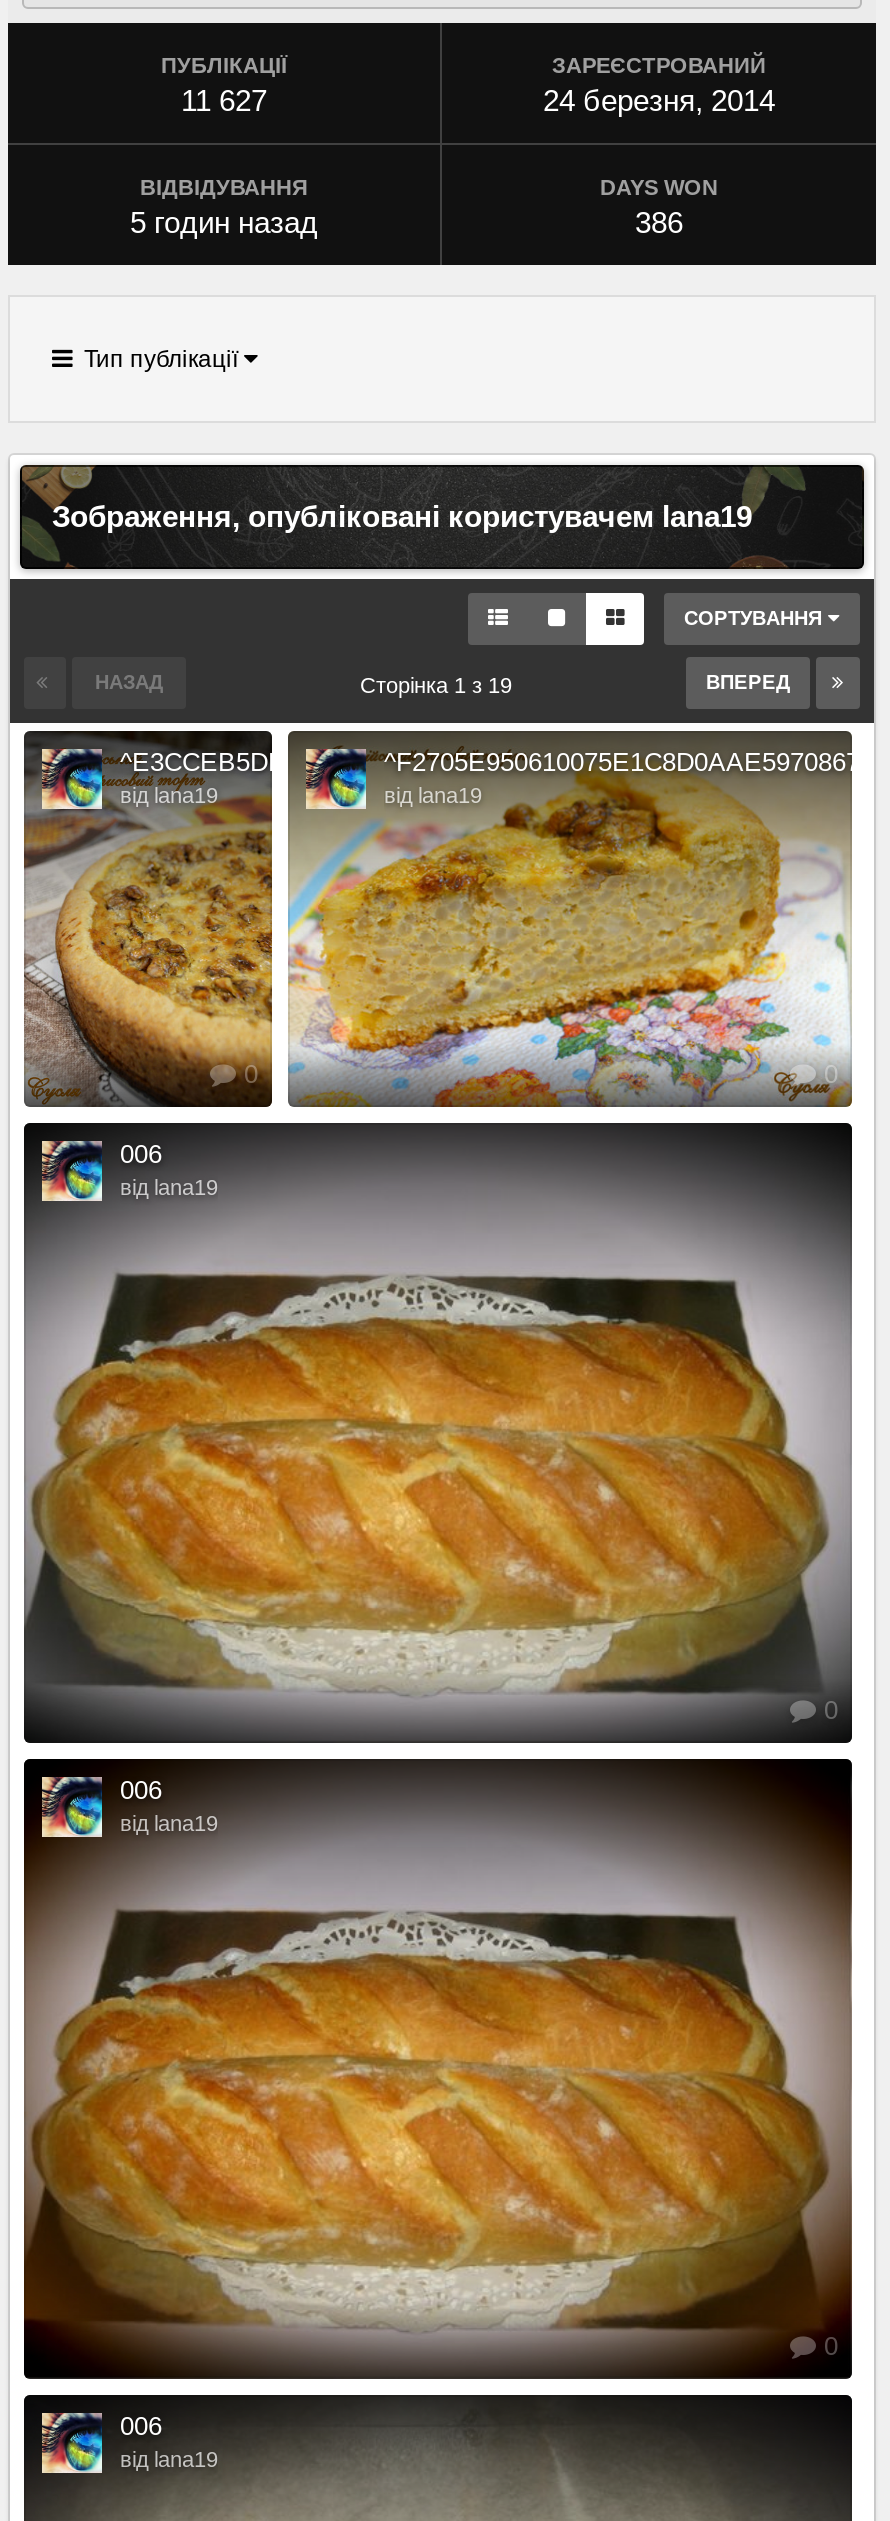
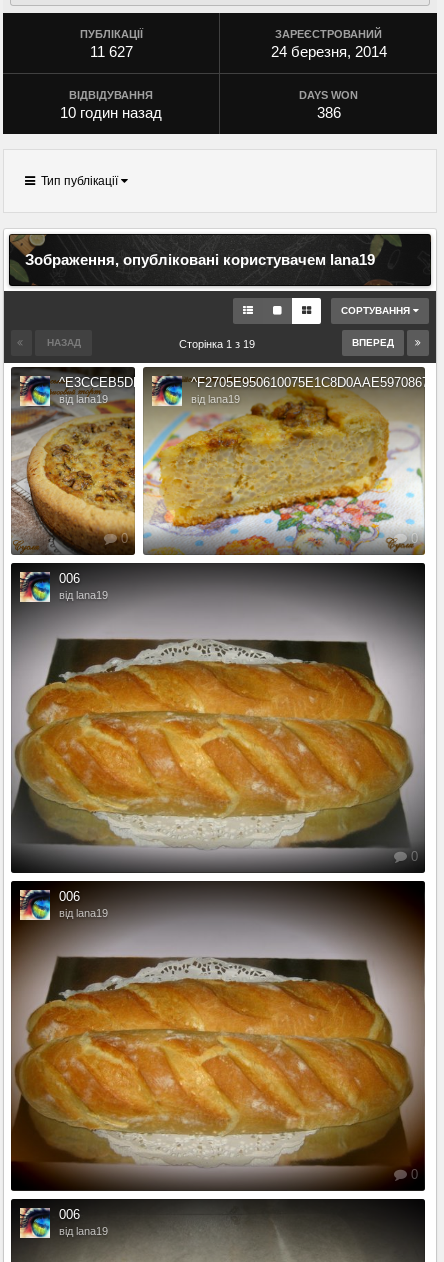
- 5 годин назад
+ 10 годин назад
